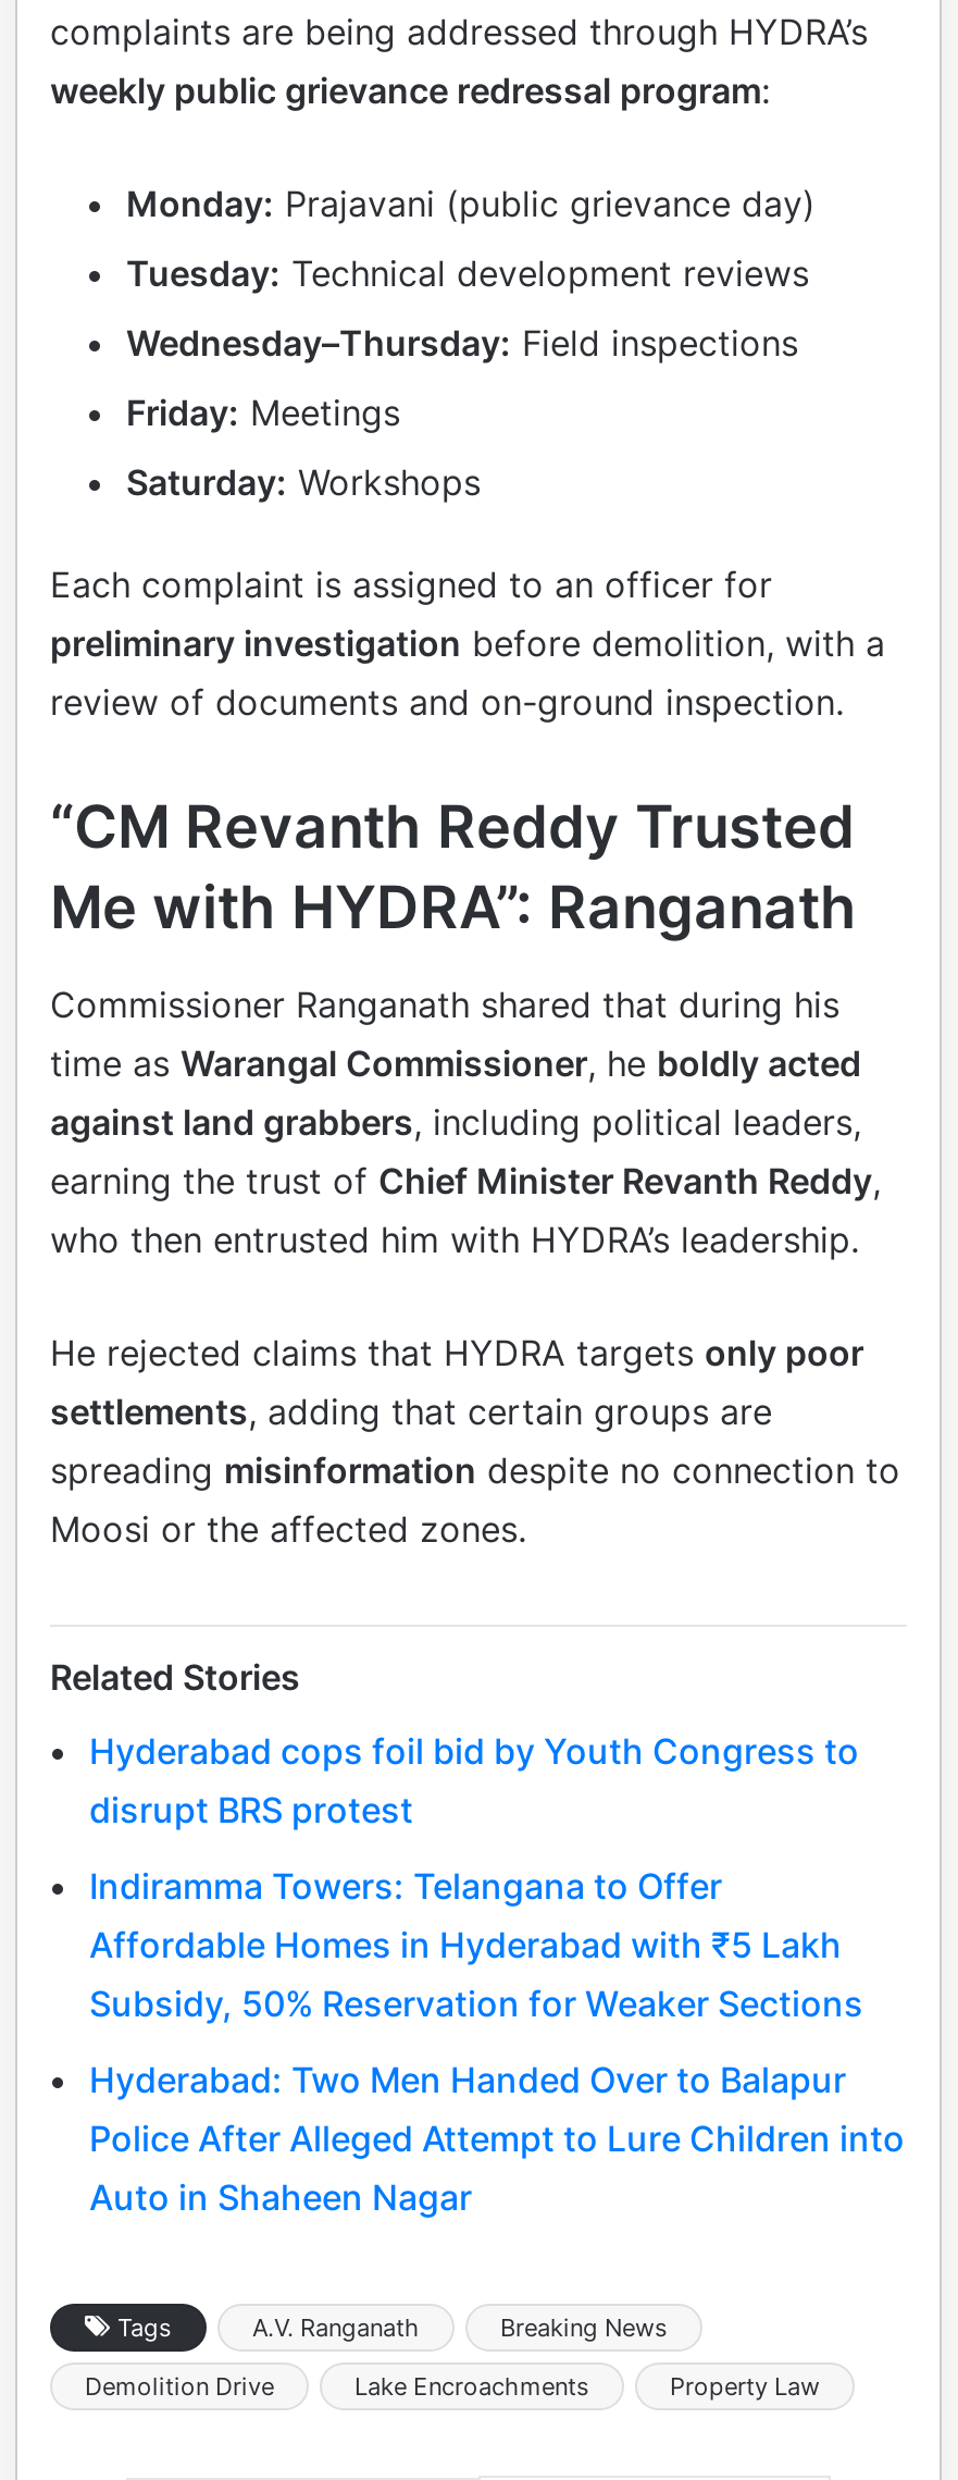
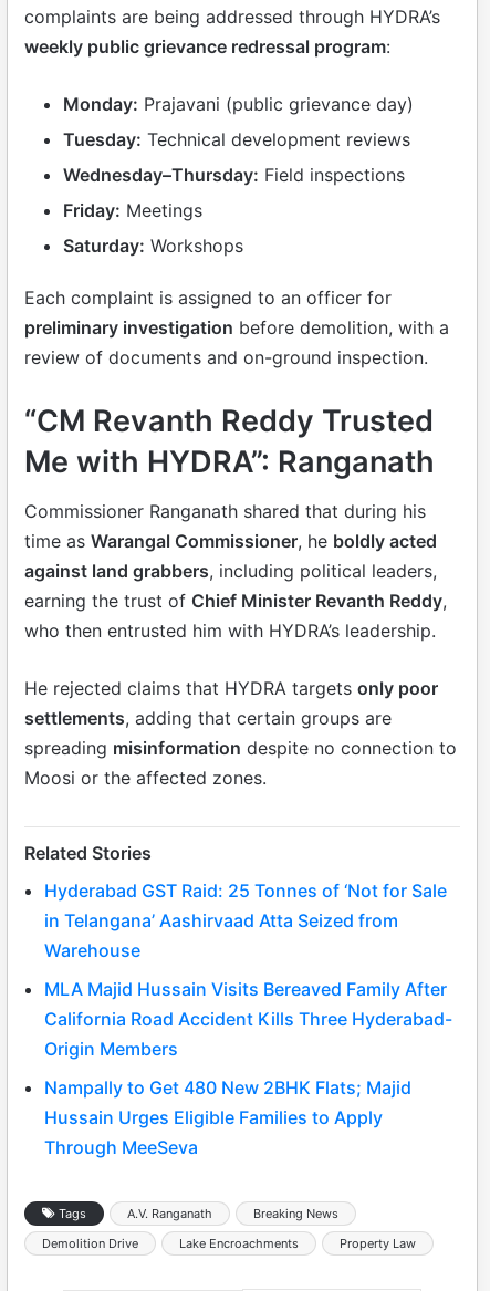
- Hyderabad cops foil bid by Youth Congress to
- disrupt BRS protest
+ Hyderabad GST Raid: 25 Tonnes of ‘Not for Sale
+ in Telangana’ Aashirvaad Atta Seized from
+ Warehouse

- Indiramma Towers: Telangana to Offer
- Affordable Homes in Hyderabad with ₹5 Lakh
- Subsidy, 50% Reservation for Weaker Sections
+ MLA Majid Hussain Visits Bereaved Family After
+ California Road Accident Kills Three Hyderabad-
+ Origin Members

- Hyderabad: Two Men Handed Over to Balapur
- Police After Alleged Attempt to Lure Children into
- Auto in Shaheen Nagar
+ Nampally to Get 480 New 2BHK Flats; Majid
+ Hussain Urges Eligible Families to Apply
+ Through MeeSeva
